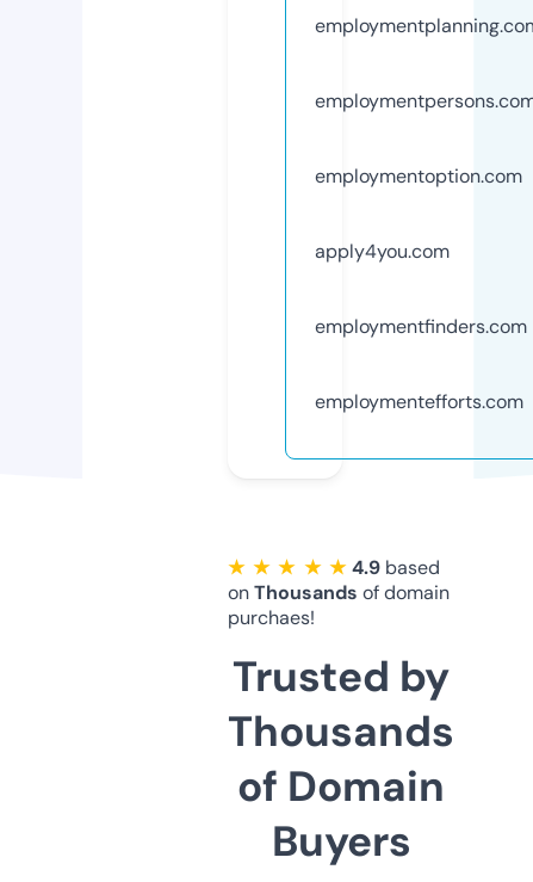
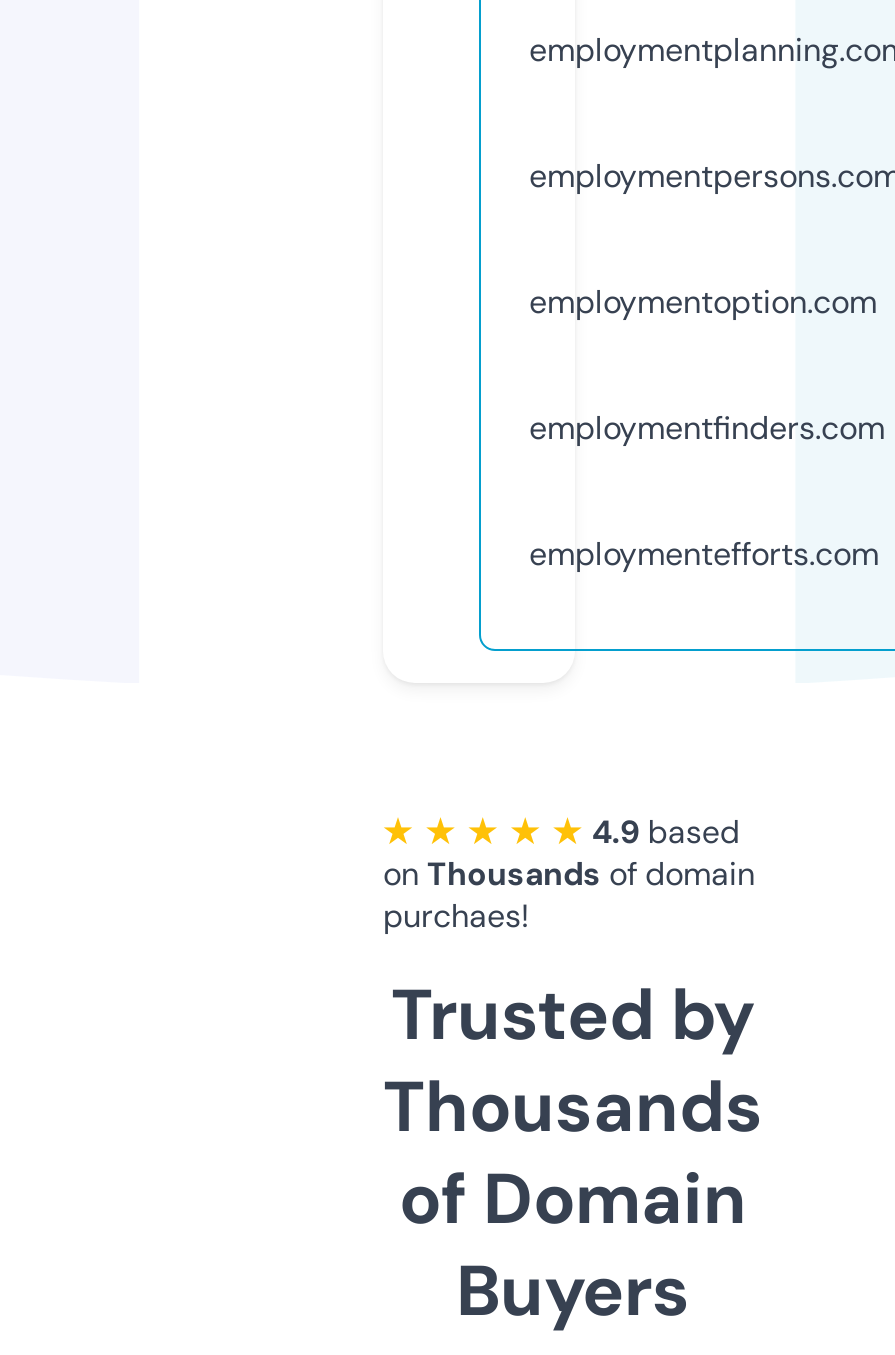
- apply4you.com
